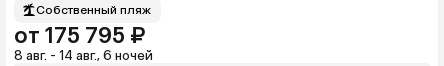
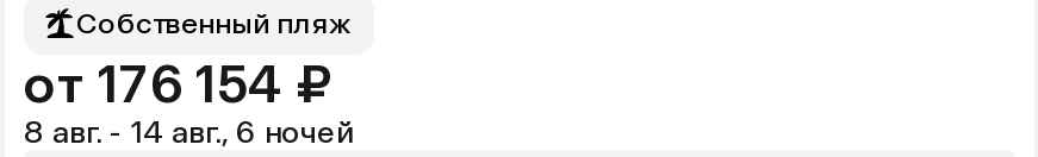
- от 175 795 ₽
+ от 176 154 ₽
